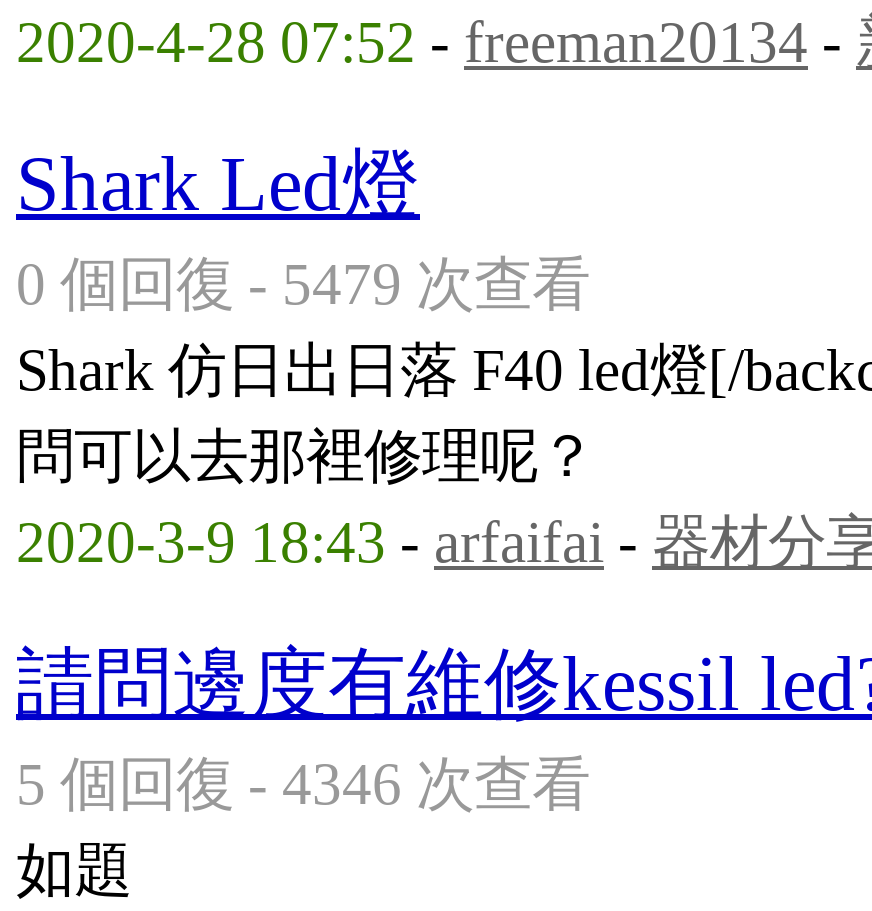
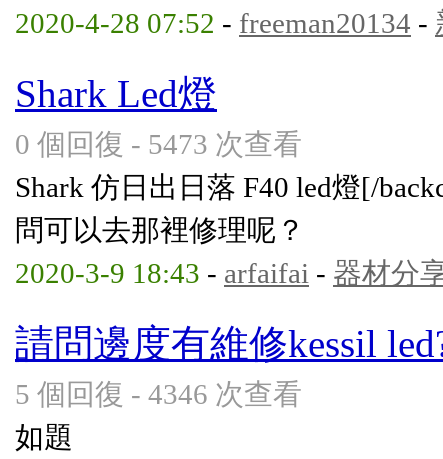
- 0 個回復 - 5479 次查看
+ 0 個回復 - 5473 次查看
